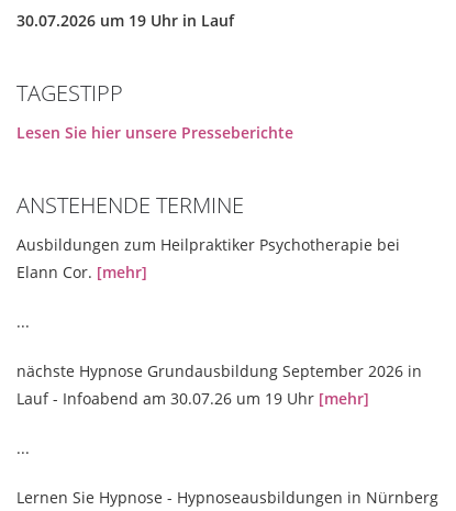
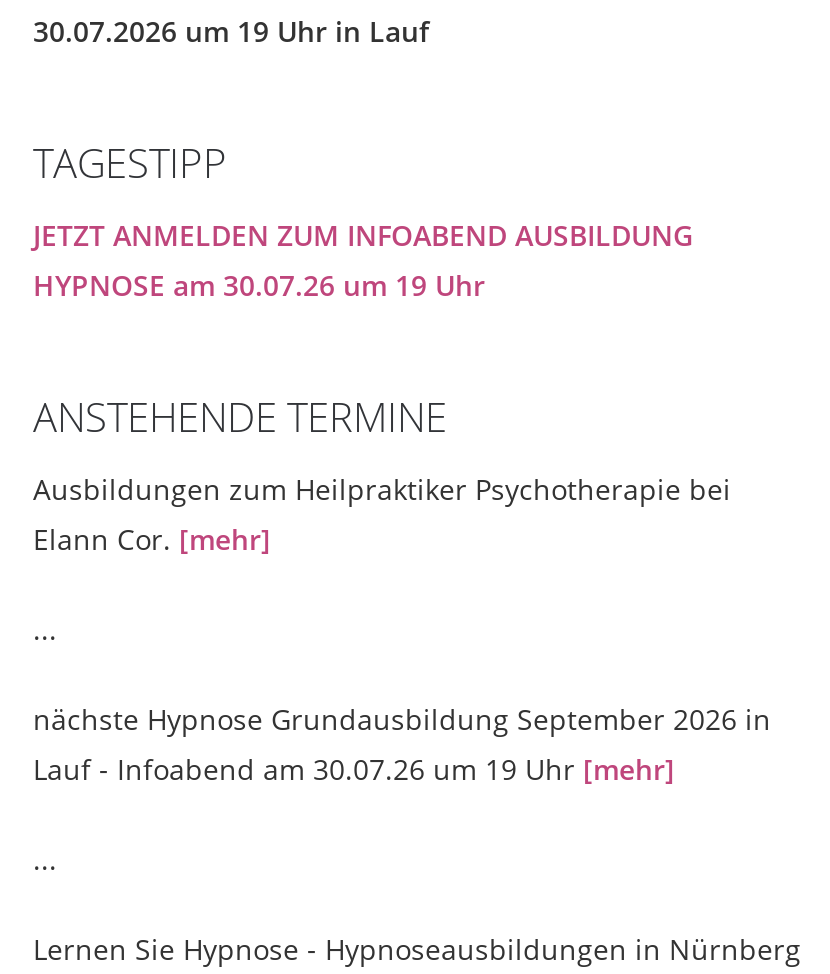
- Lesen Sie hier unsere Presseberichte
+ JETZT ANMELDEN ZUM INFOABEND AUSBILDUNG
+ HYPNOSE am 30.07.26 um 19 Uhr
